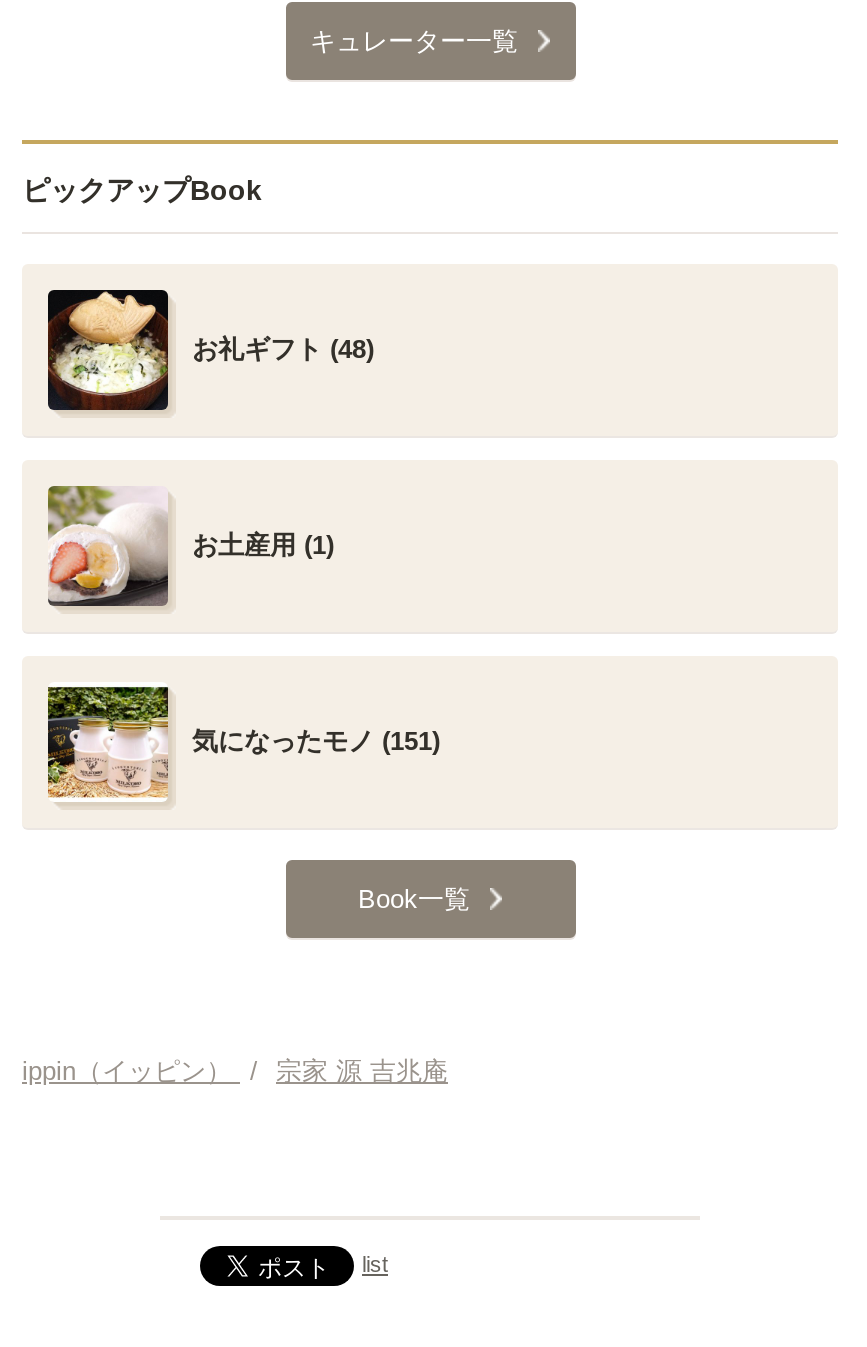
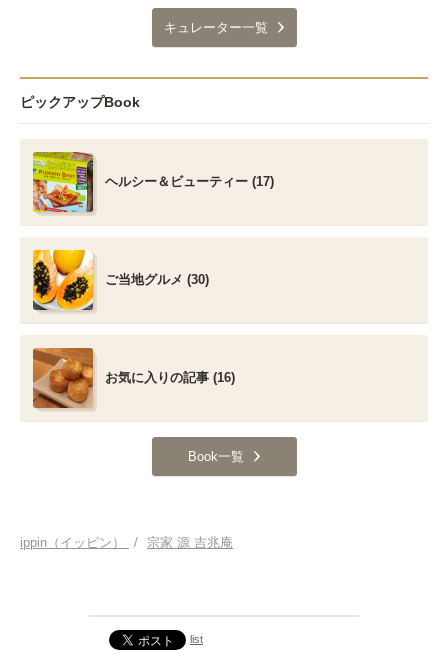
- [image]
- お礼ギフト (48)
+ [image]
+ ヘルシー＆ビューティー (17)

- [image]
- お土産用 (1)
+ [image]
+ ご当地グルメ (30)

- [image]
- 気になったモノ (151)
+ [image]
+ お気に入りの記事 (16)
